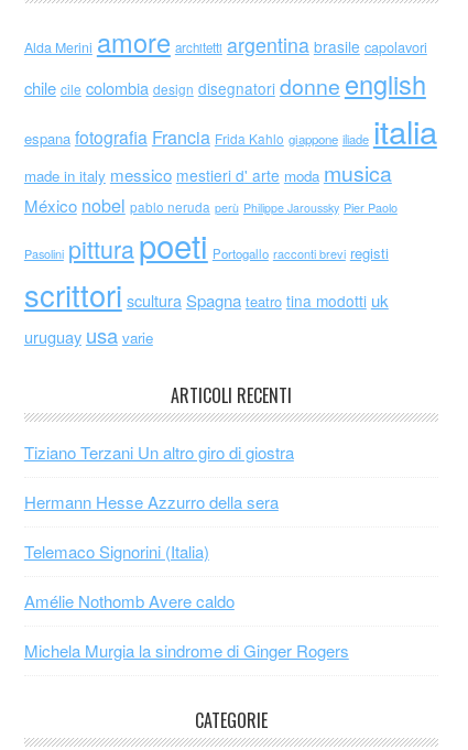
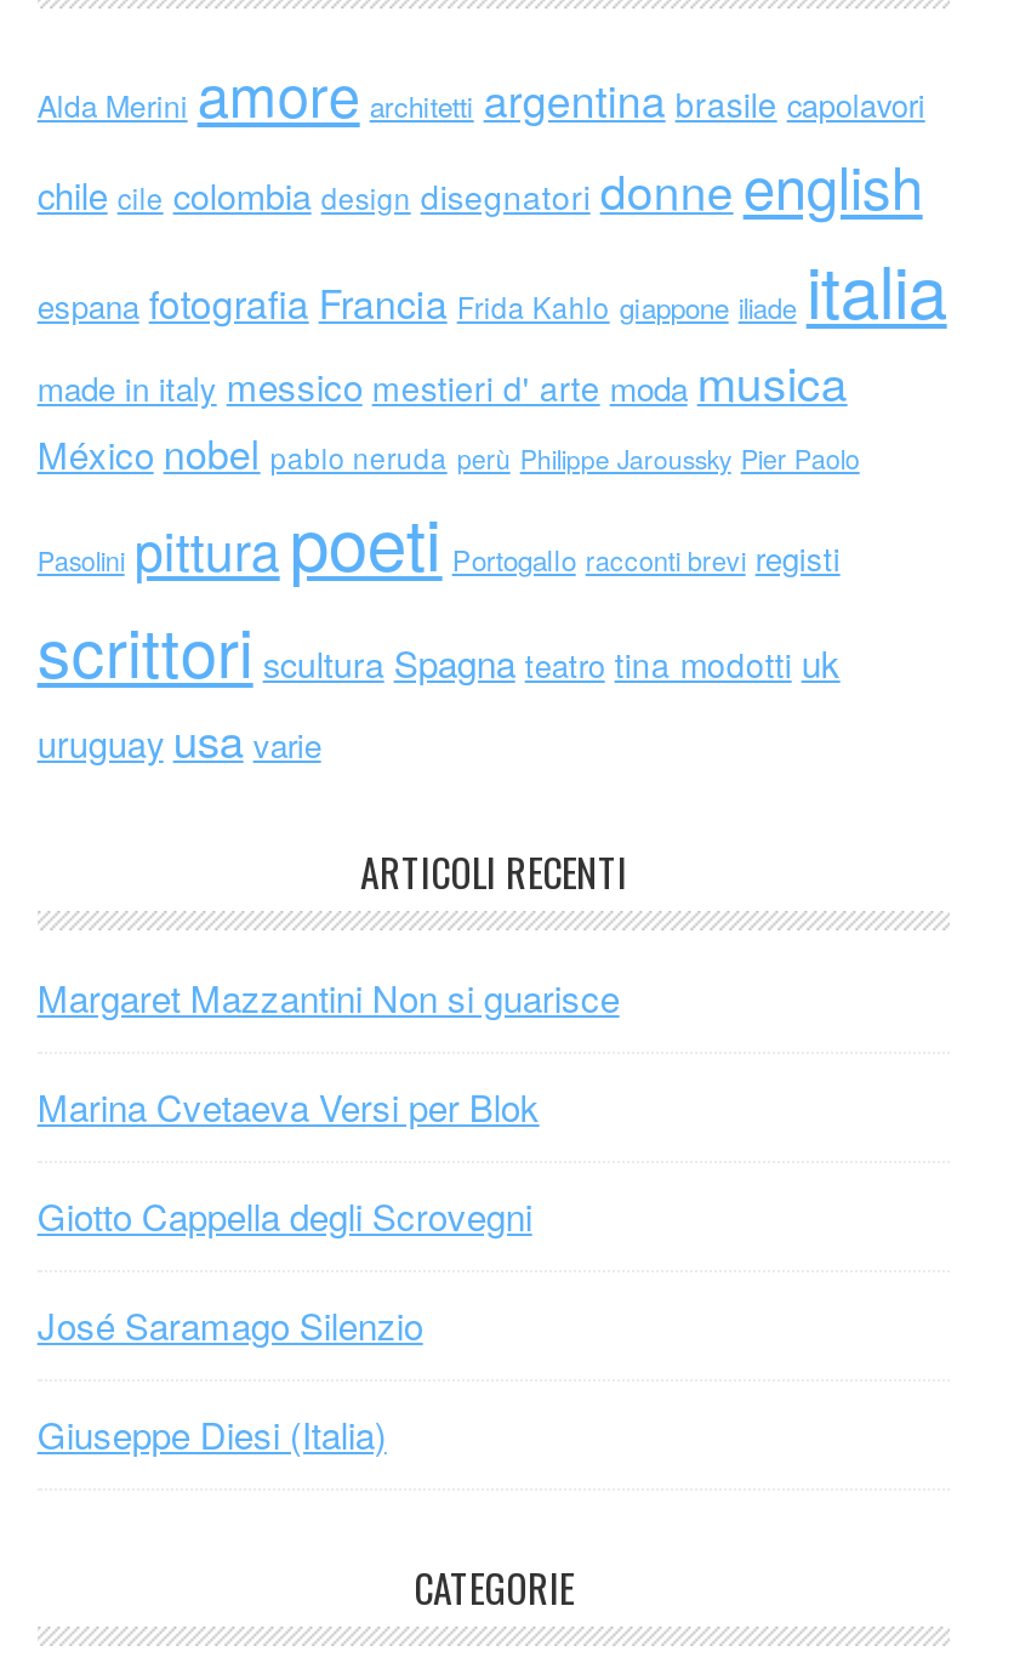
- Tiziano Terzani Un altro giro di giostra
+ Margaret Mazzantini Non si guarisce

- Hermann Hesse Azzurro della sera
+ Marina Cvetaeva Versi per Blok

- Telemaco Signorini (Italia)
+ Giotto Cappella degli Scrovegni

- Amélie Nothomb Avere caldo
+ José Saramago Silenzio

- Michela Murgia la sindrome di Ginger Rogers
+ Giuseppe Diesi (Italia)
